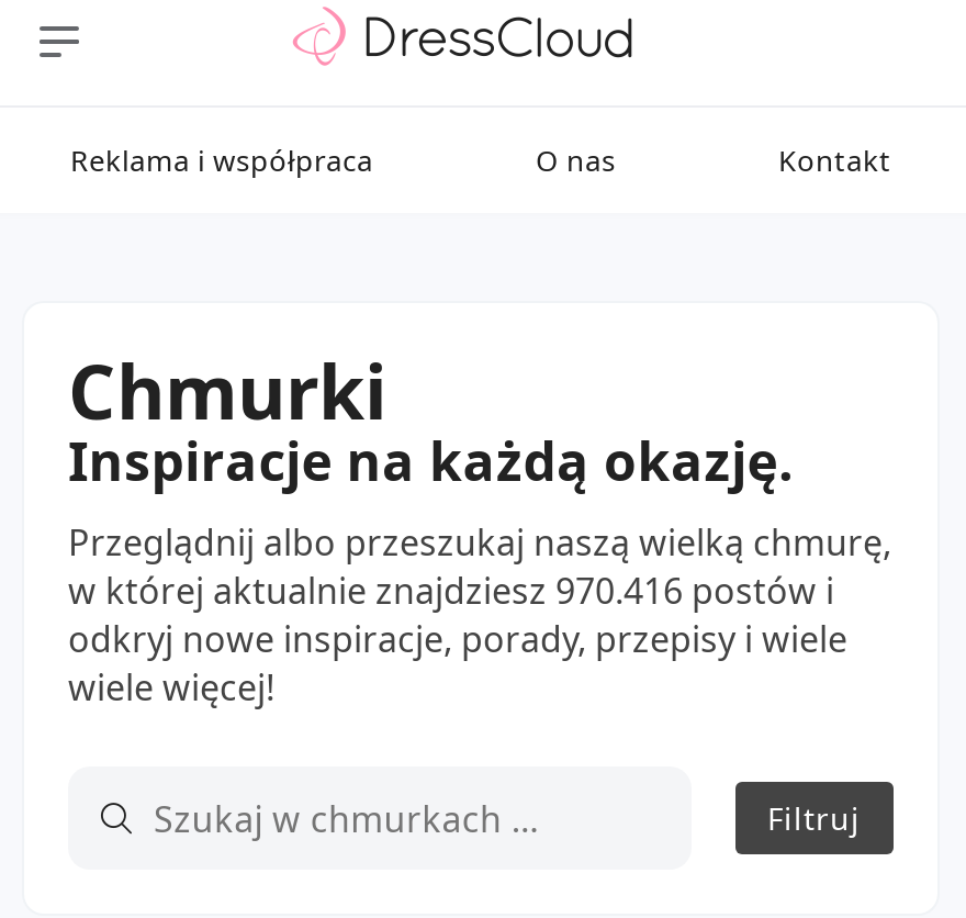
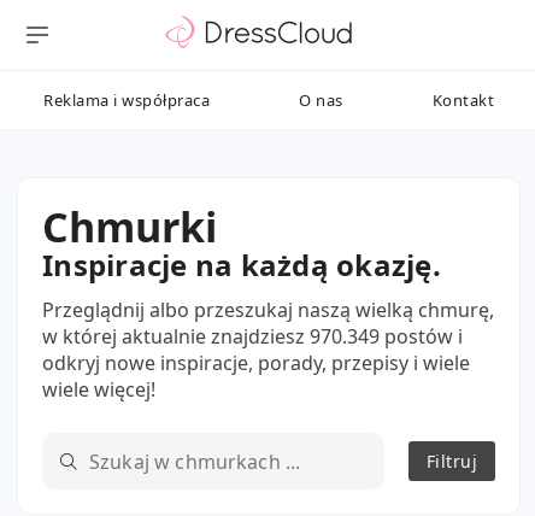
- w której aktualnie znajdziesz 970.416 postów i
+ w której aktualnie znajdziesz 970.349 postów i
